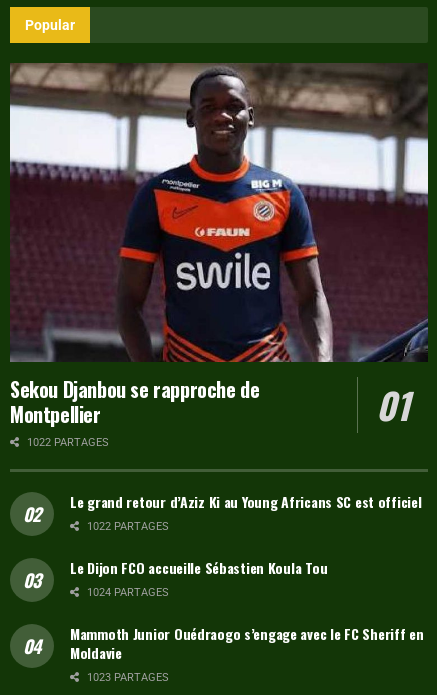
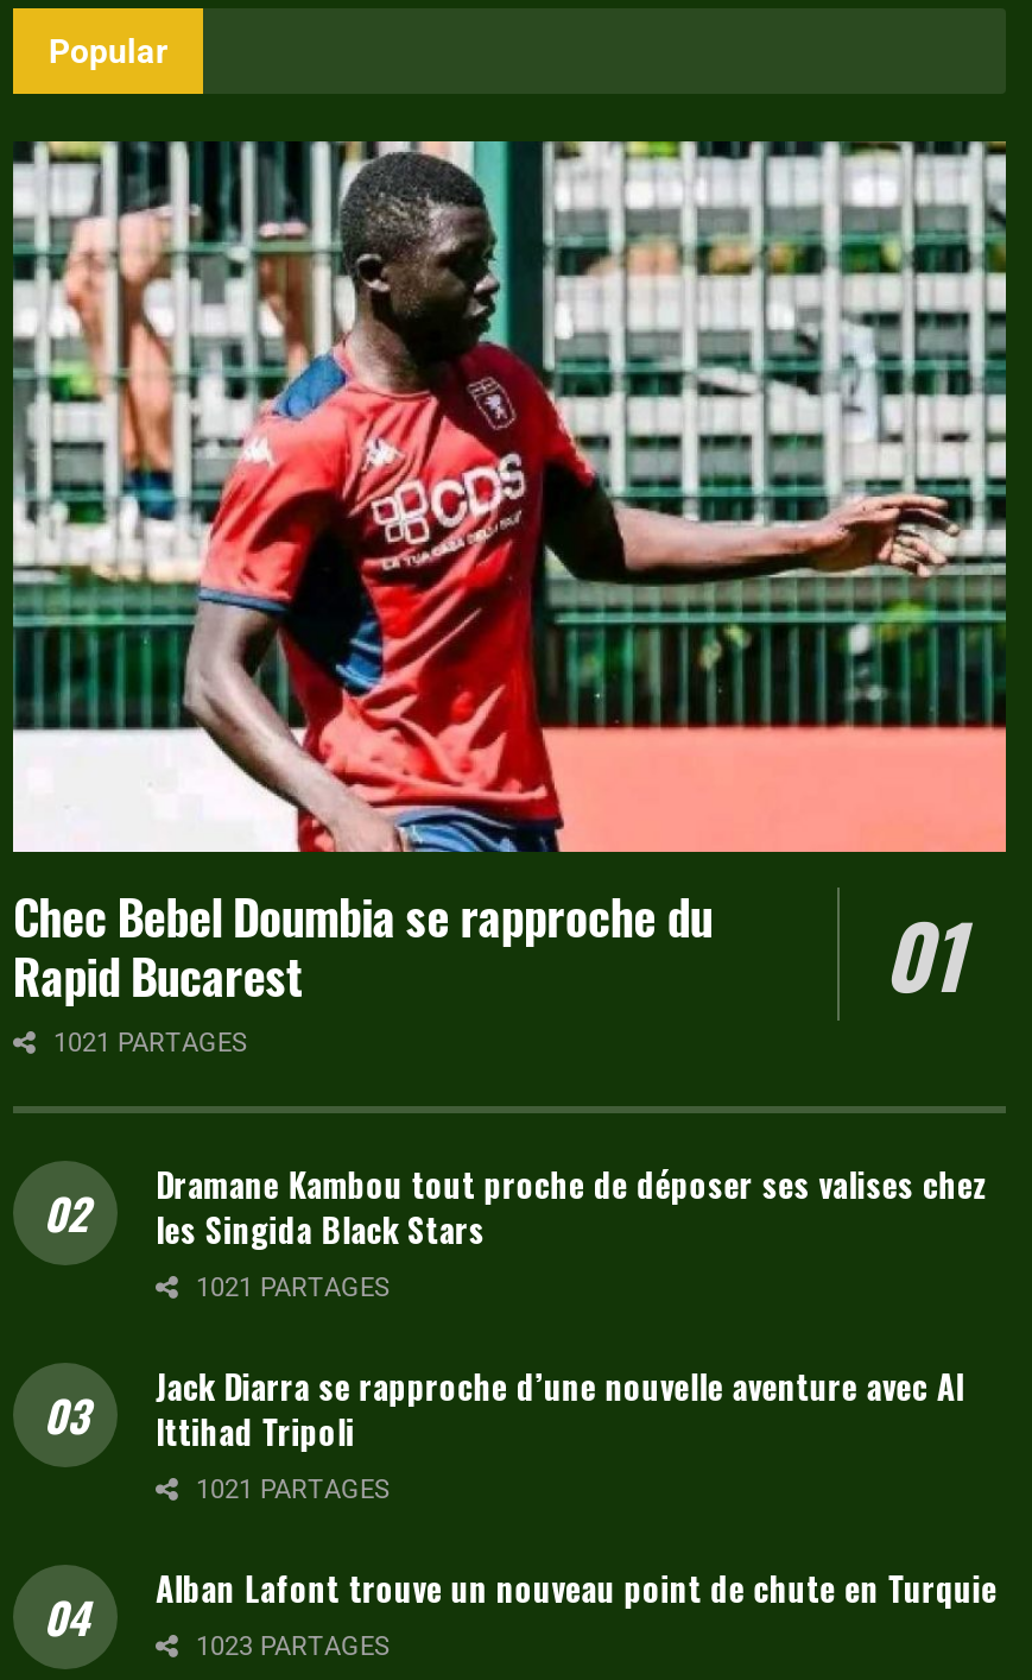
- [image]
- Sekou Djanbou se rapproche de
- Montpellier
- 1022 PARTAGES
+ [image]
+ Chec Bebel Doumbia se rapproche du
+ Rapid Bucarest
+ 1021 PARTAGES

- Le grand retour d’Aziz Ki au Young Africans SC est officiel
- 1022 PARTAGES
+ Dramane Kambou tout proche de déposer ses valises chez
+ les Singida Black Stars
+ 1021 PARTAGES

- Le Dijon FCO accueille Sébastien Koula Tou
- 1024 PARTAGES
+ Jack Diarra se rapproche d’une nouvelle aventure avec Al
+ Ittihad Tripoli
+ 1021 PARTAGES

- [image]
- Mammoth Junior Ouédraogo s’engage avec le FC Sheriff en
- Moldavie
+ [image]
+ Alban Lafont trouve un nouveau point de chute en Turquie
